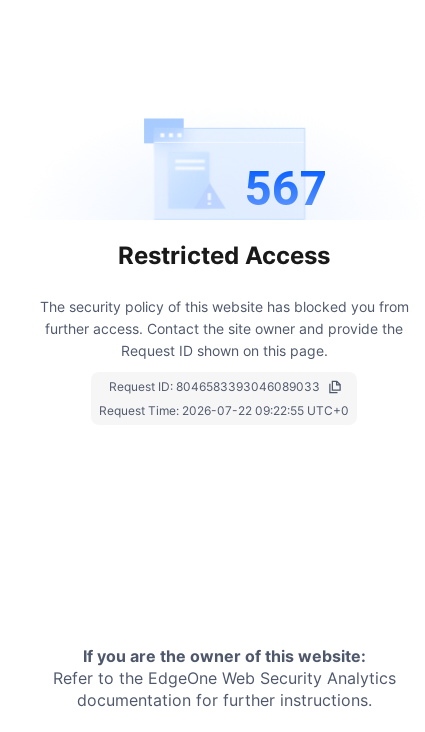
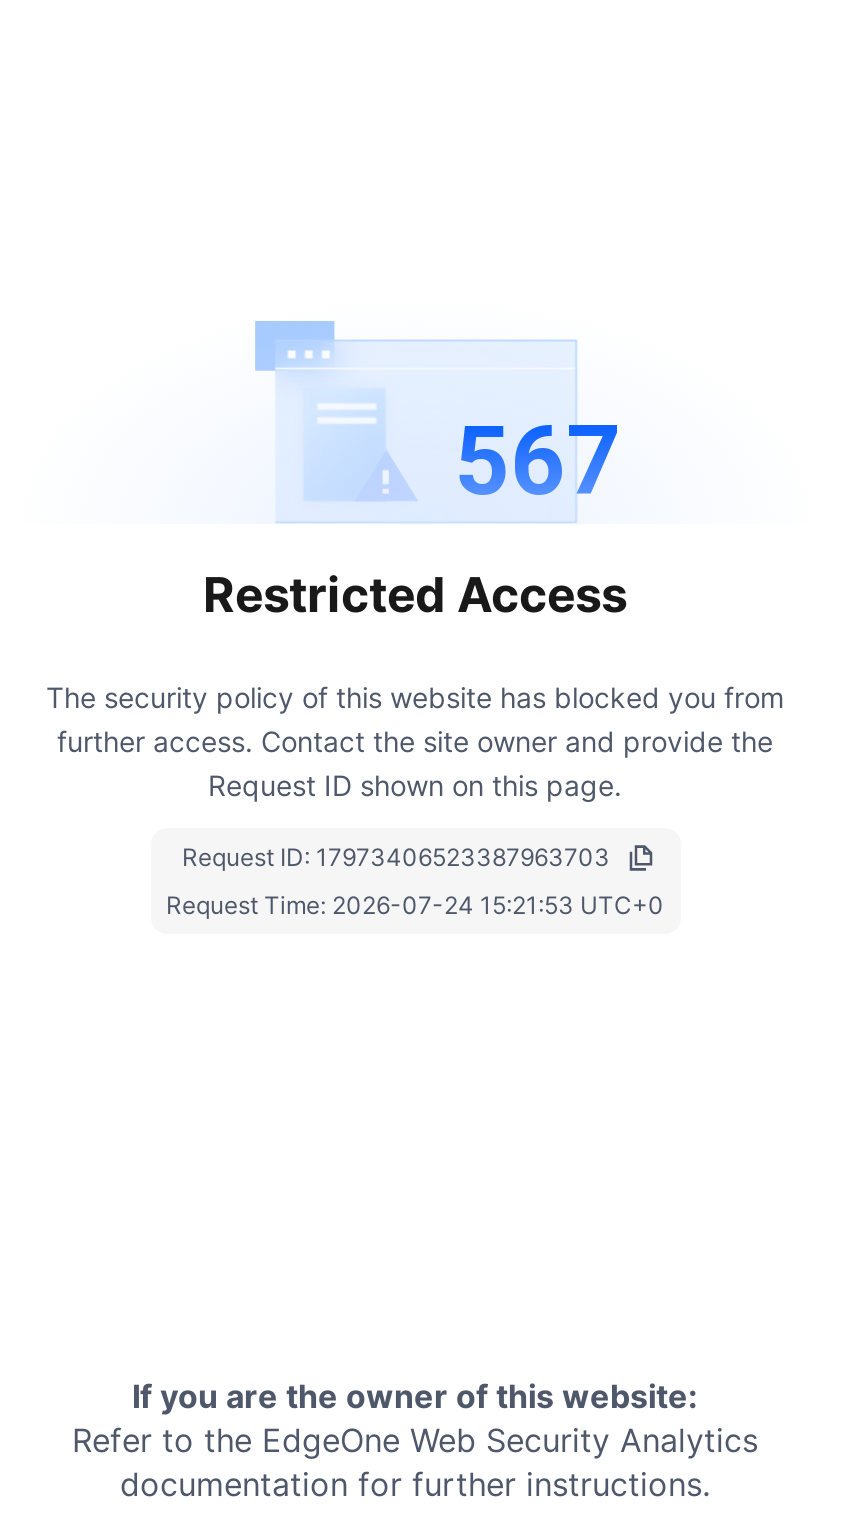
- Request ID: 8046583393046089033
+ Request ID: 17973406523387963703

- Request Time: 2026-07-22 09:22:55 UTC+0
+ Request Time: 2026-07-24 15:21:53 UTC+0
